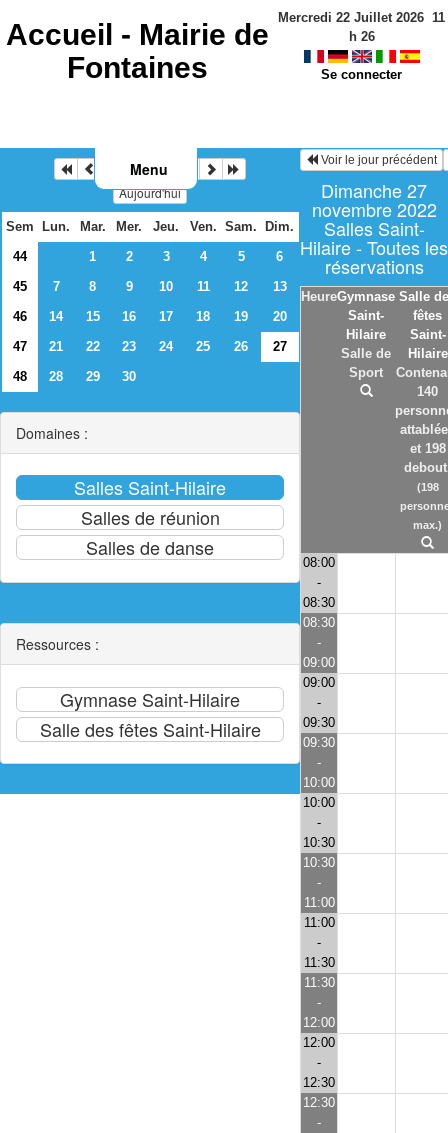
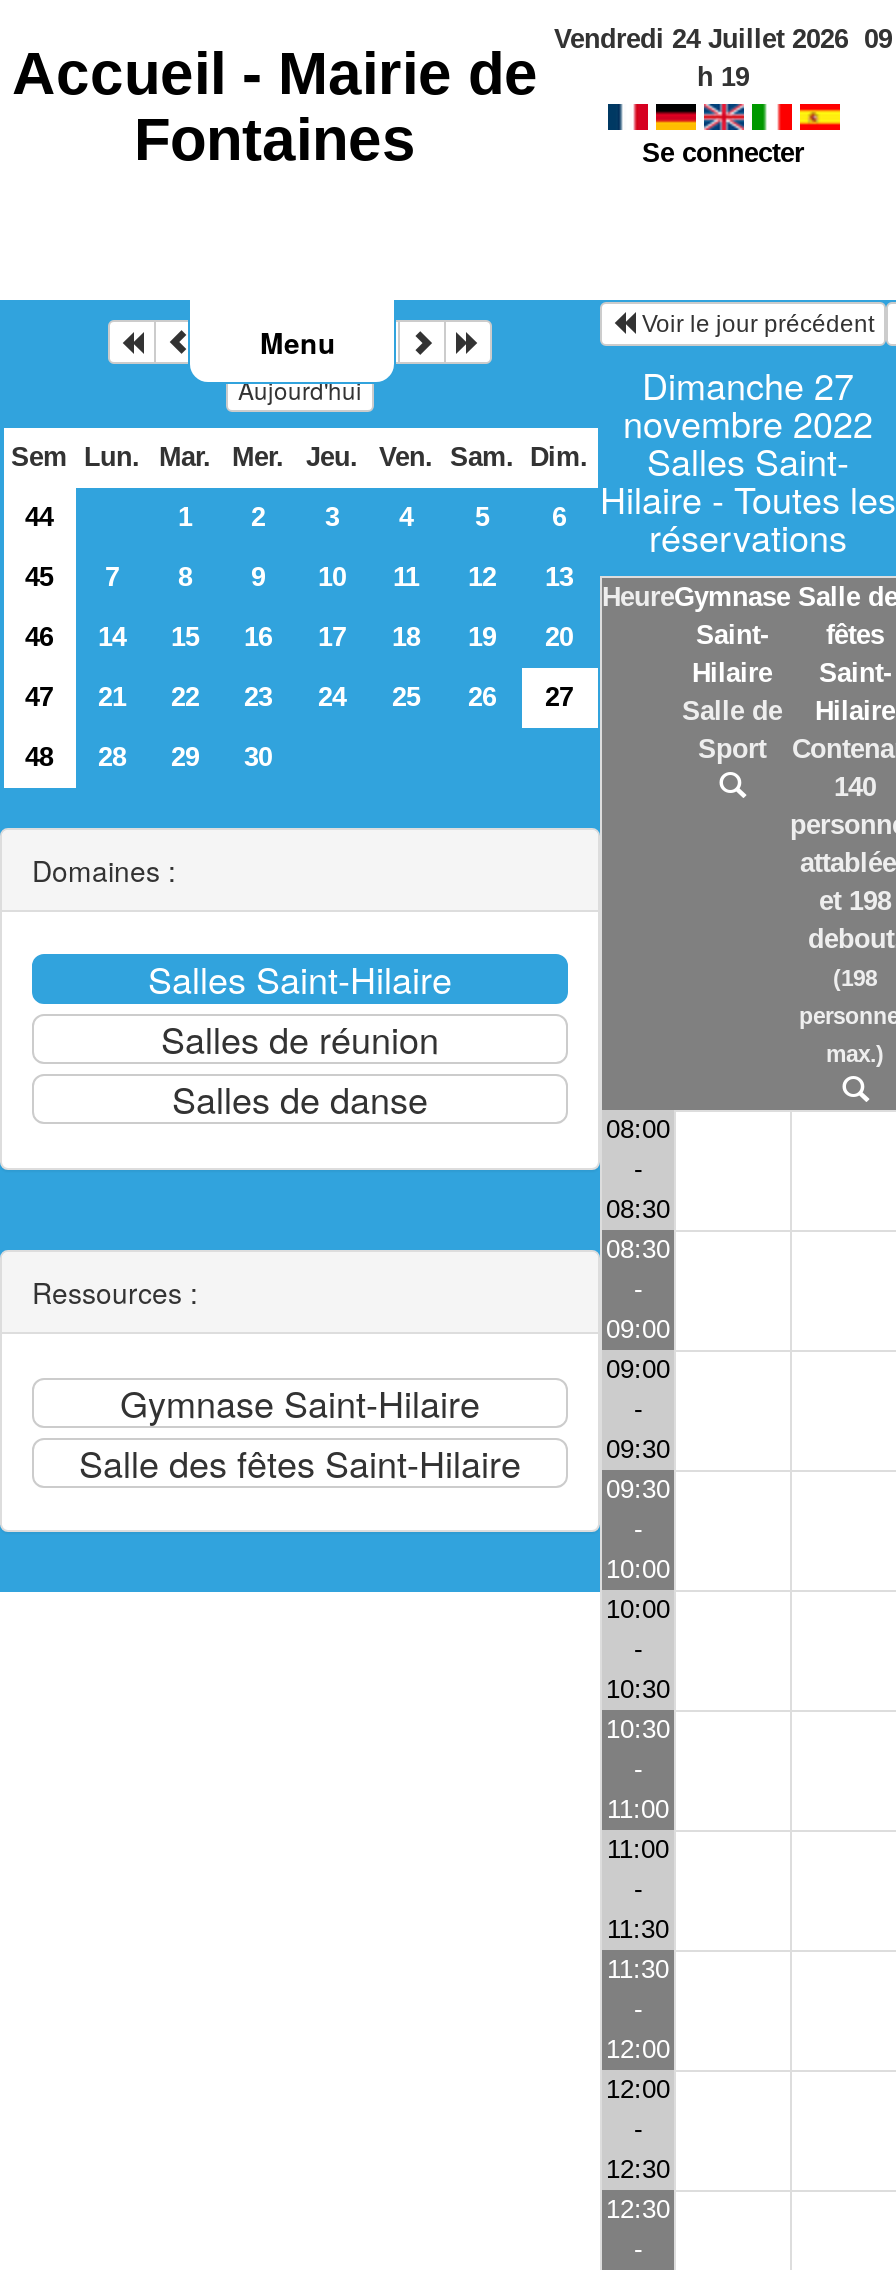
- Mercredi 22 Juillet 2026 11
+ Vendredi 24 Juillet 2026 09

- h 26
+ h 19
